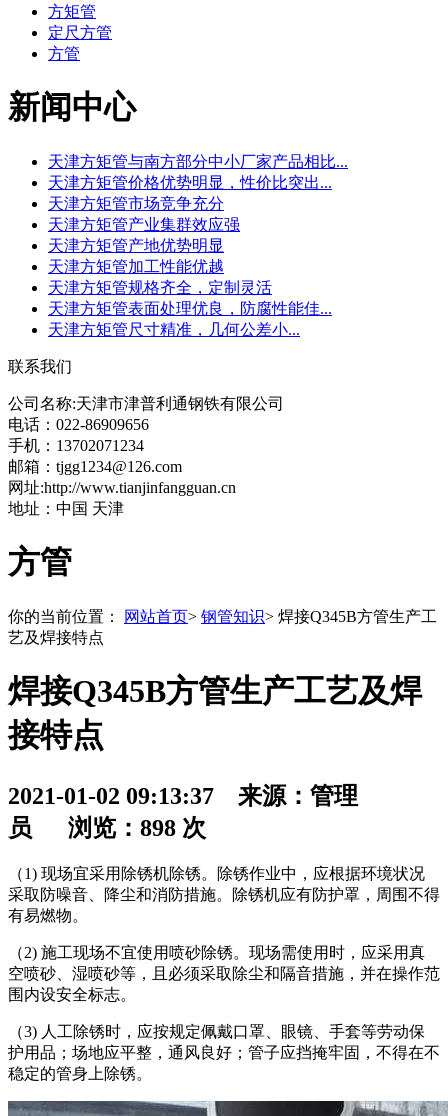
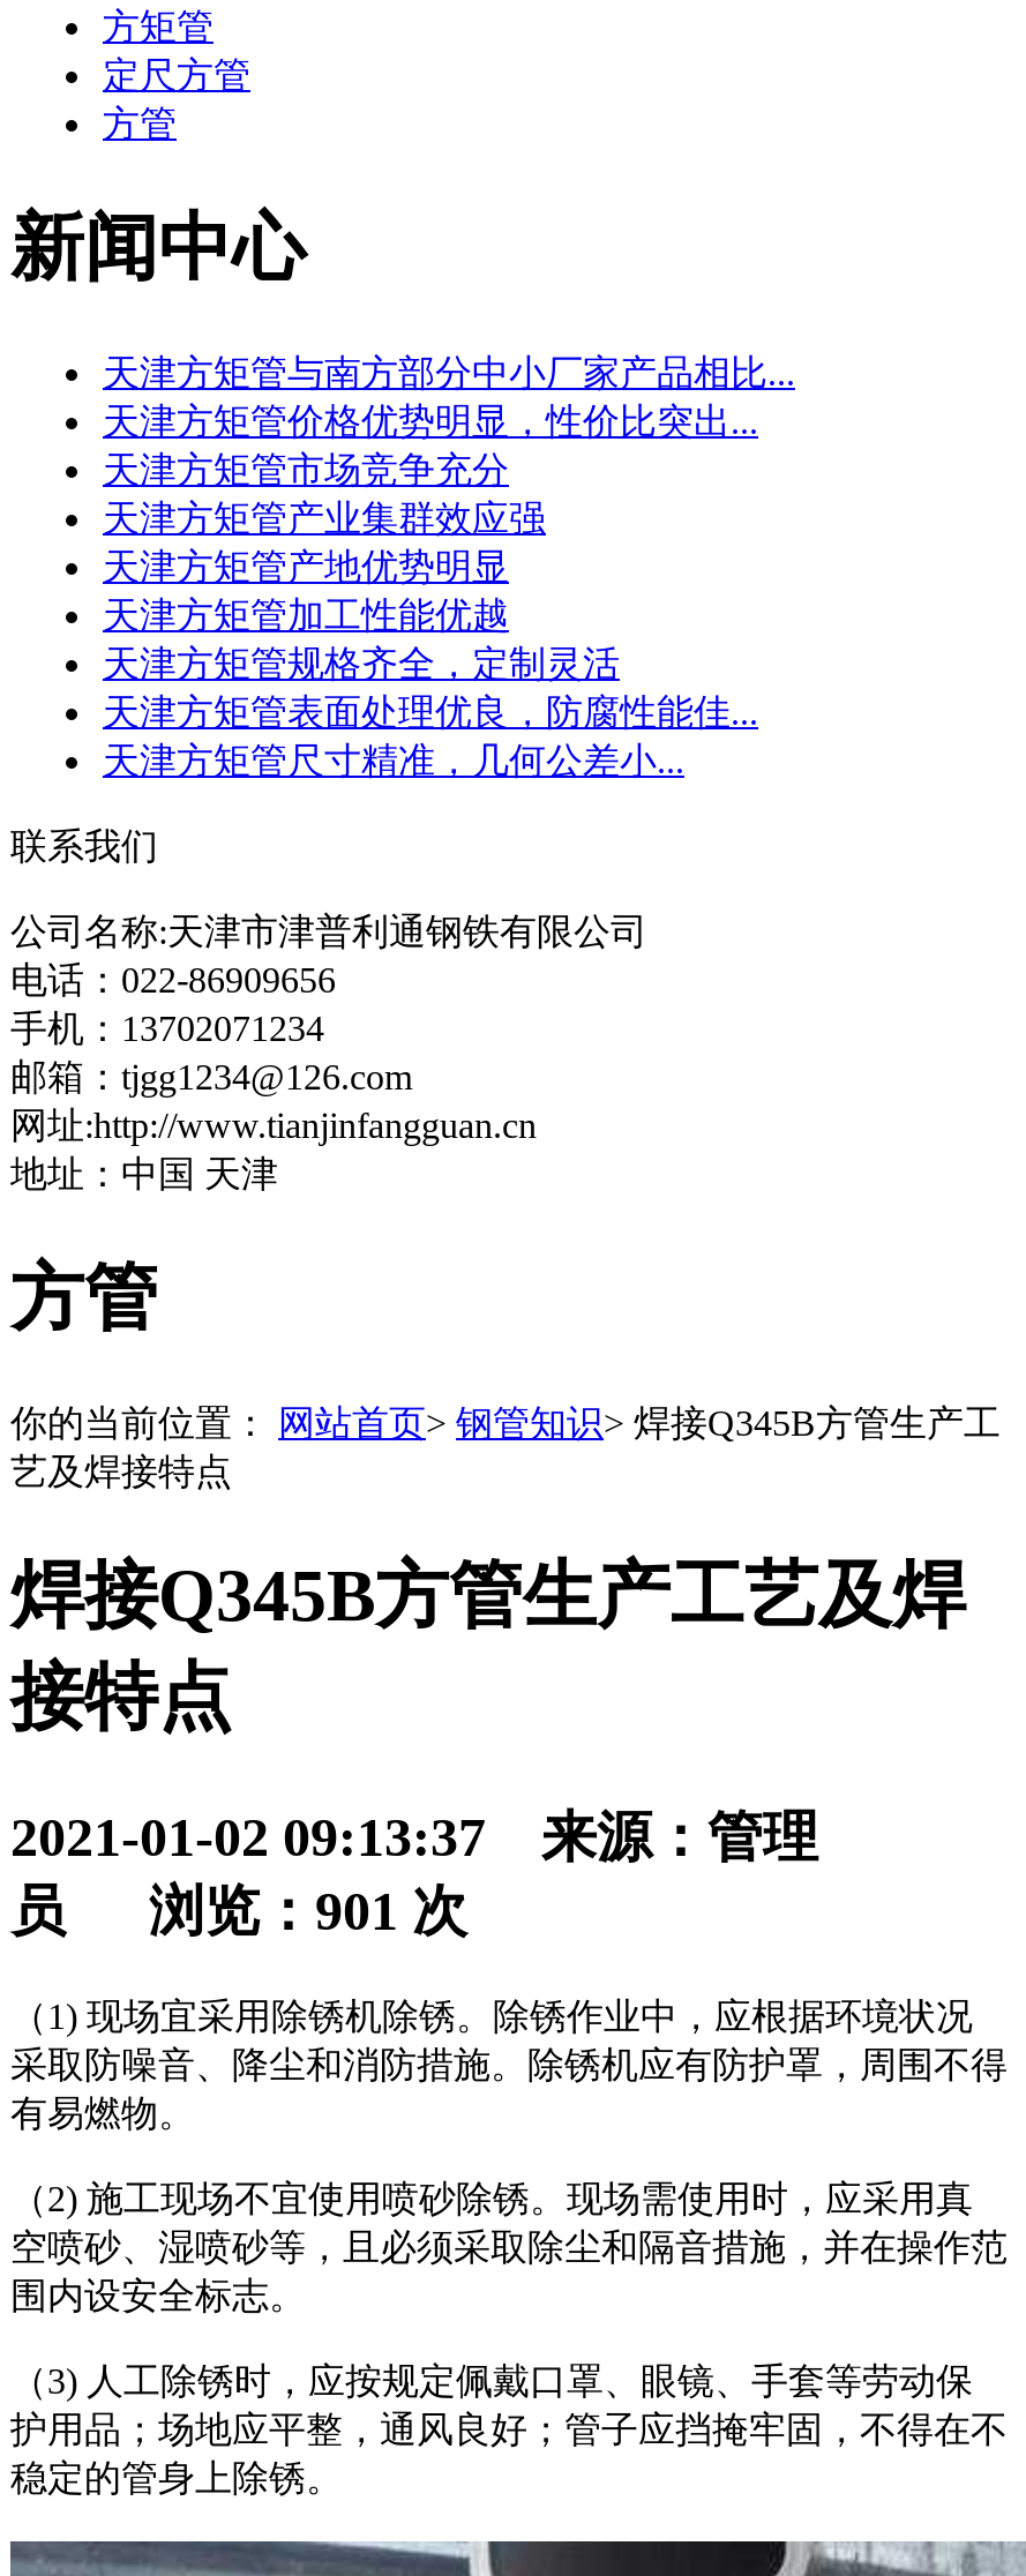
- 员 浏览：898 次
+ 员 浏览：901 次
